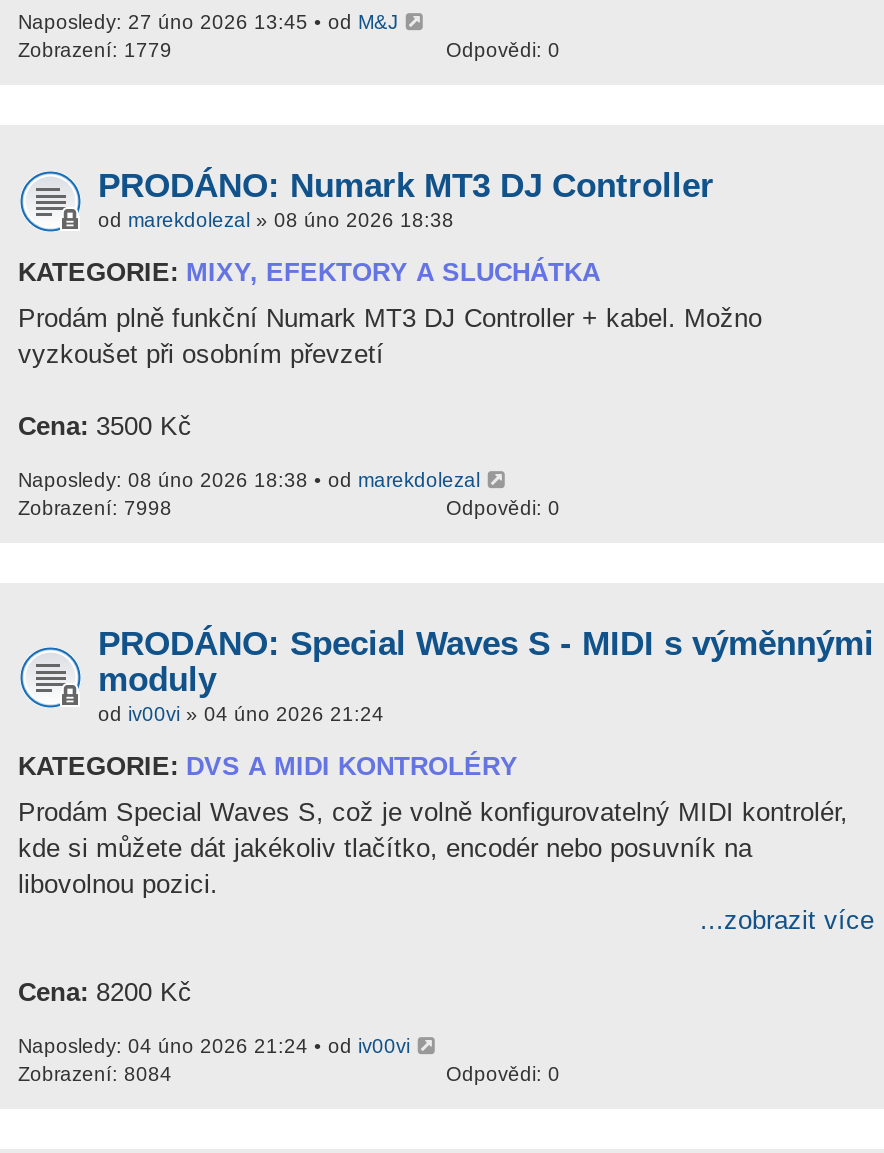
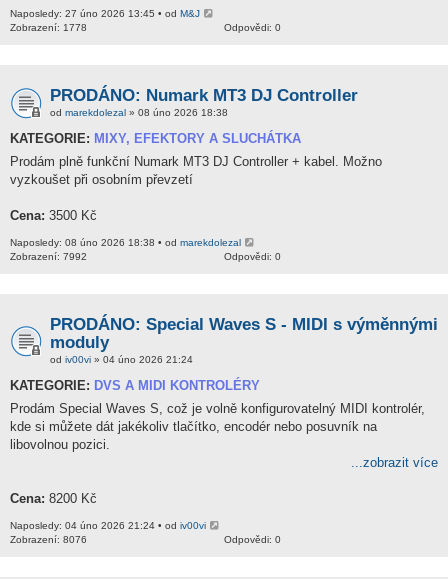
- Zobrazení: 1779
+ Zobrazení: 1778

- Zobrazení: 7998
+ Zobrazení: 7992

- Zobrazení: 8084
+ Zobrazení: 8076
